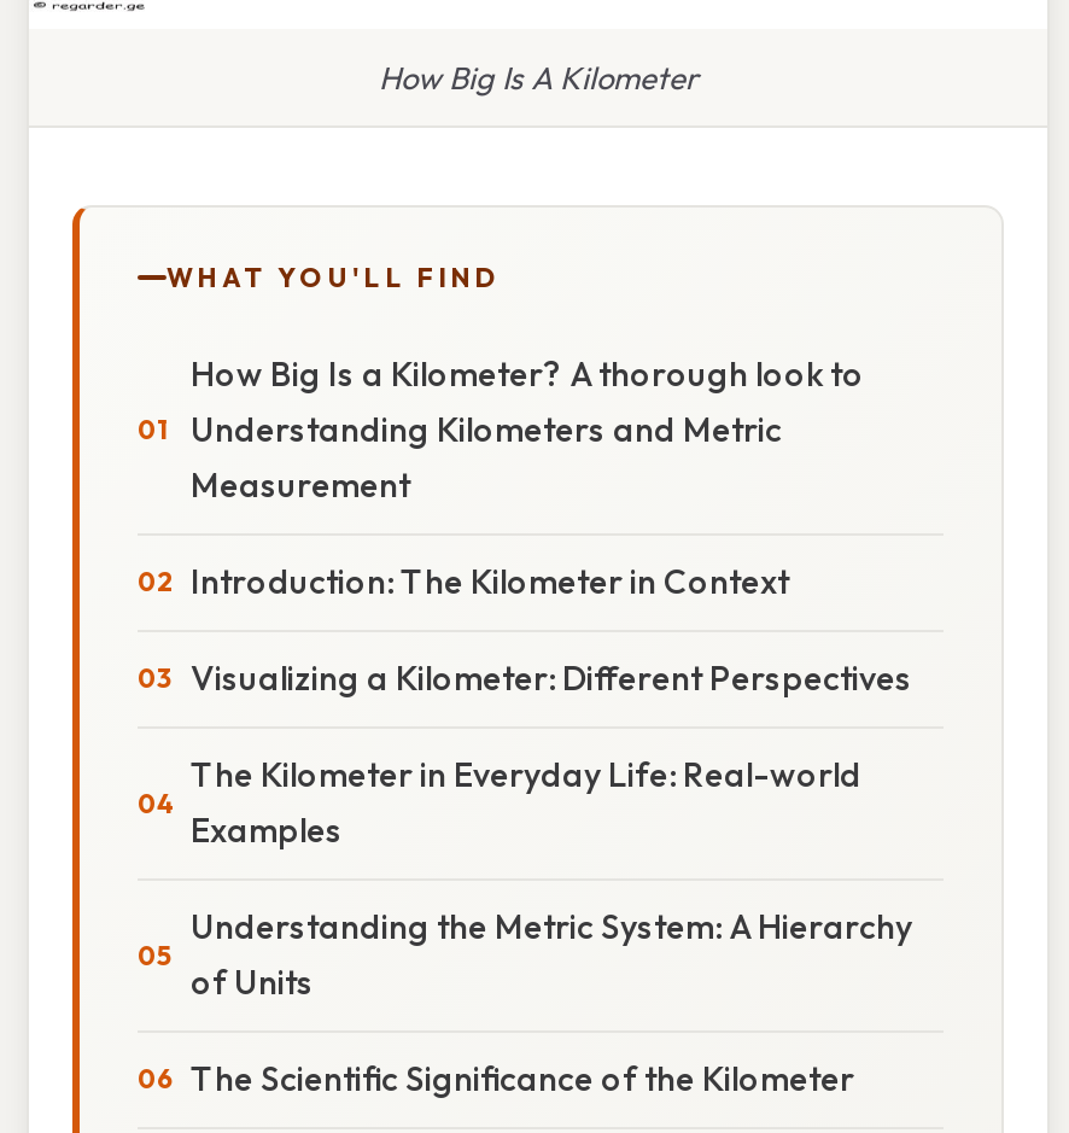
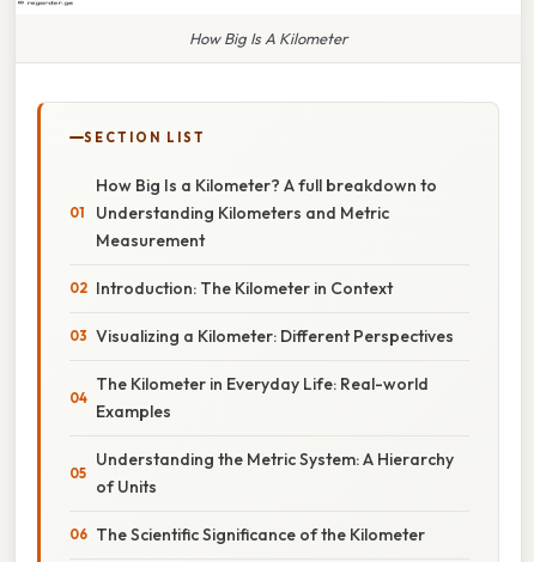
- WHAT YOU'LL FIND
+ SECTION LIST

- How Big Is a Kilometer? A thorough look to
+ How Big Is a Kilometer? A full breakdown to
